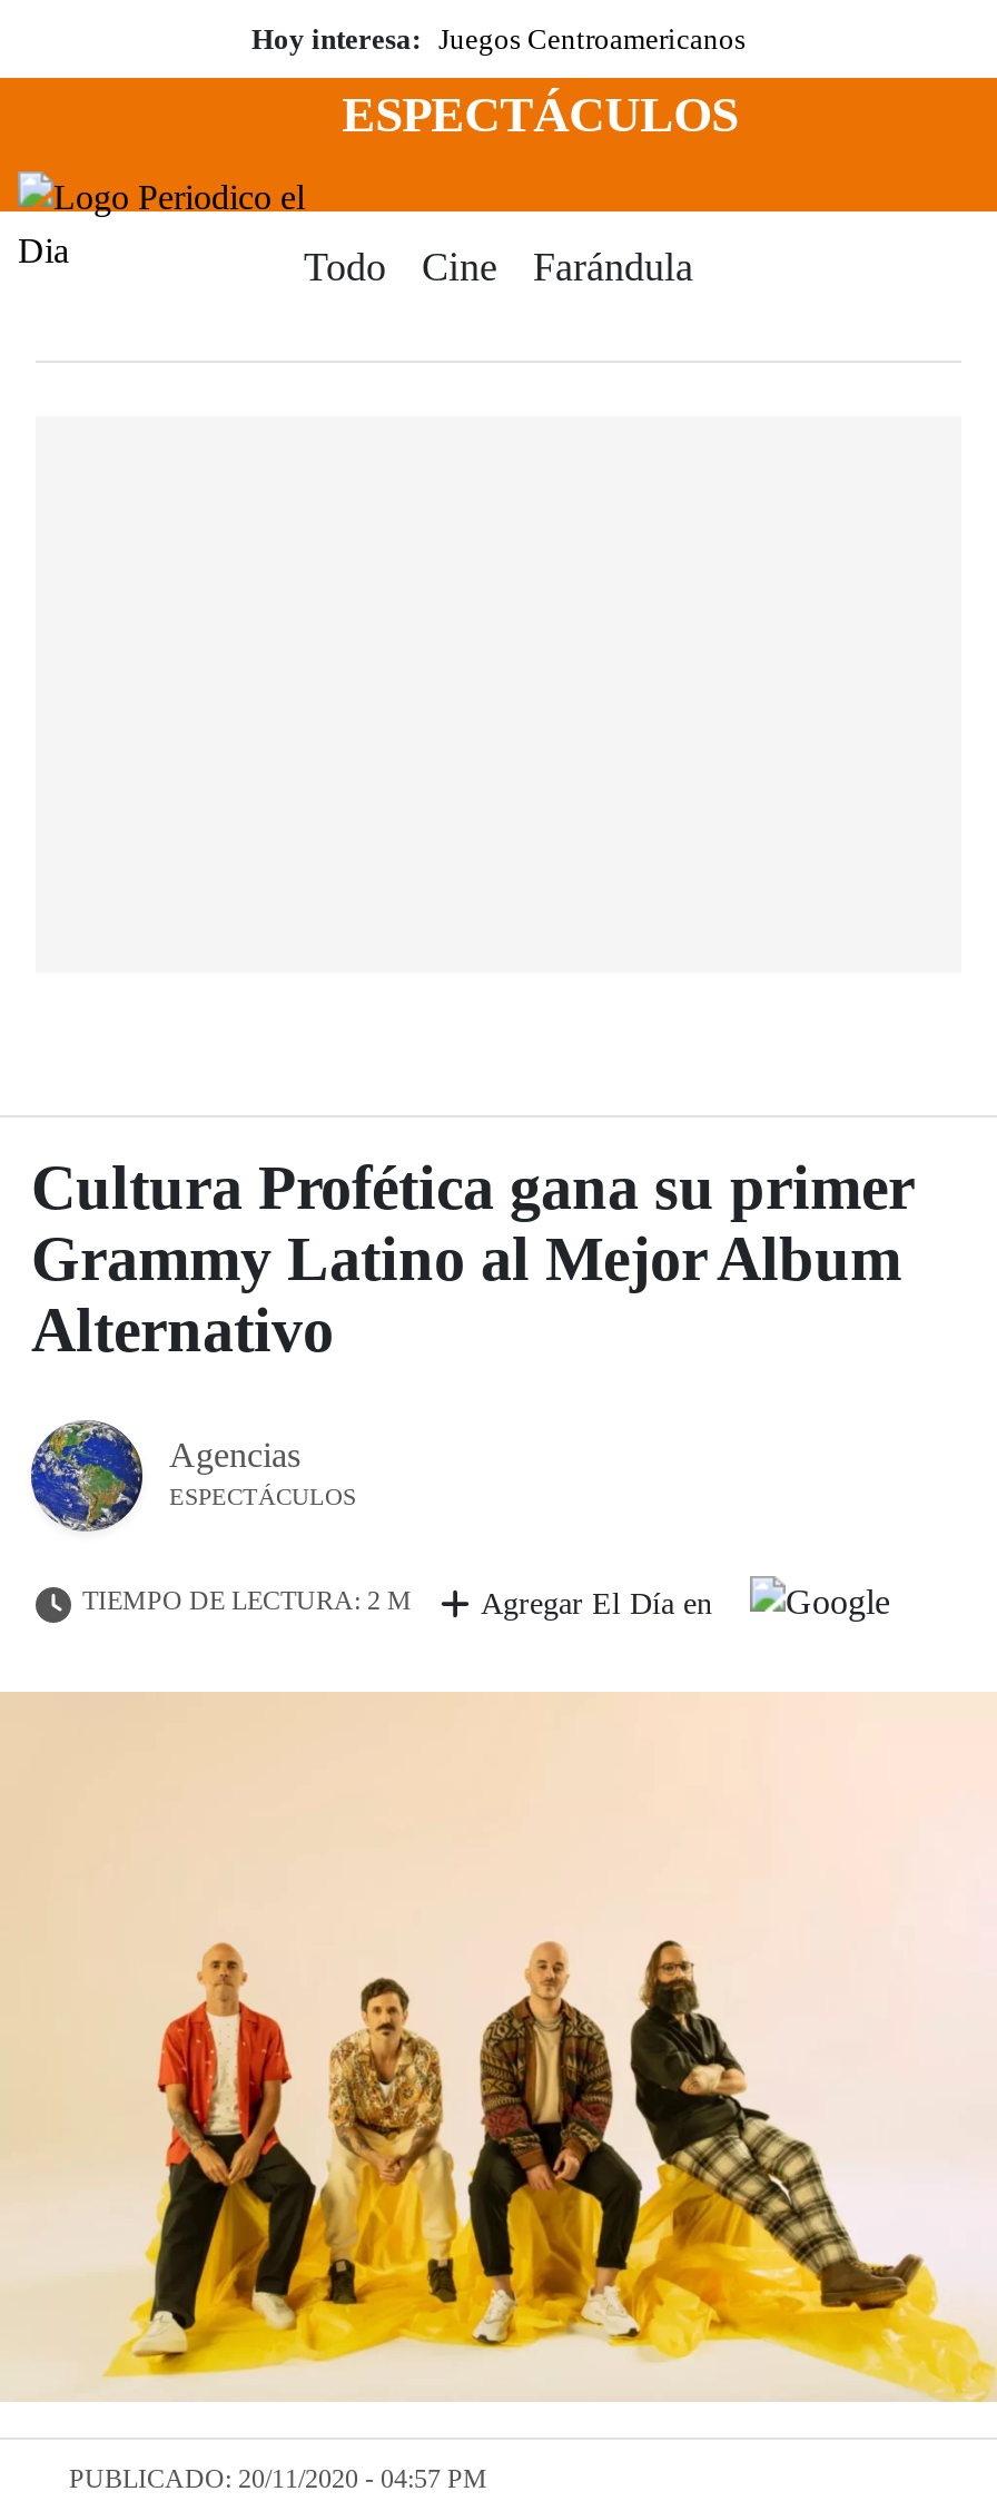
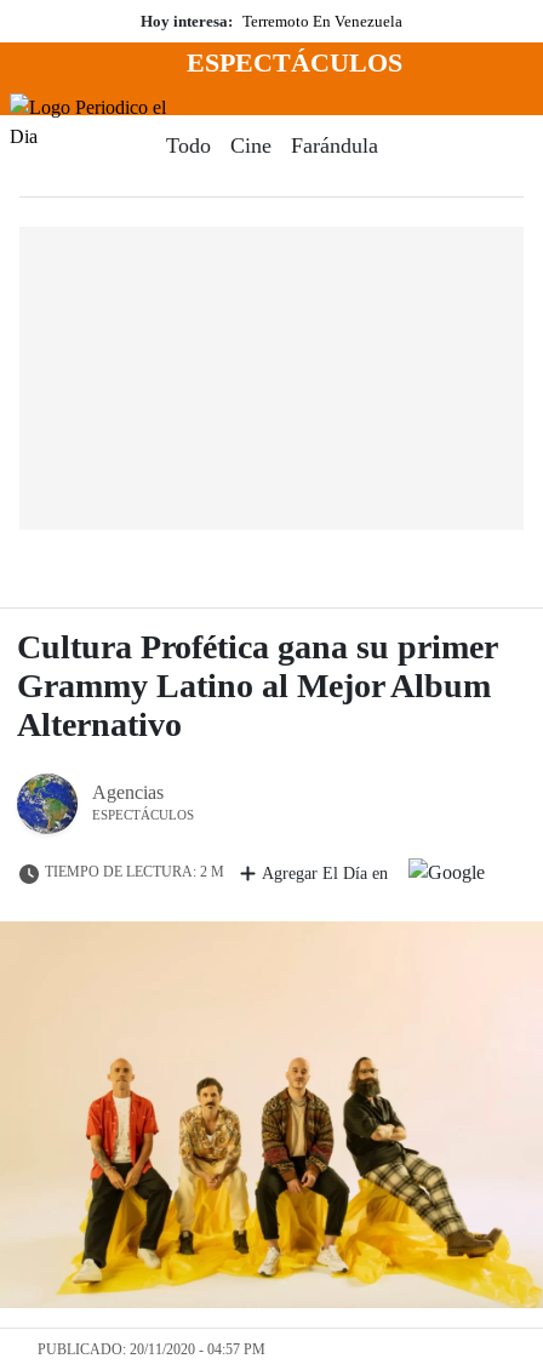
- Hoy interesa: Juegos Centroamericanos
+ Hoy interesa: Terremoto En Venezuela
